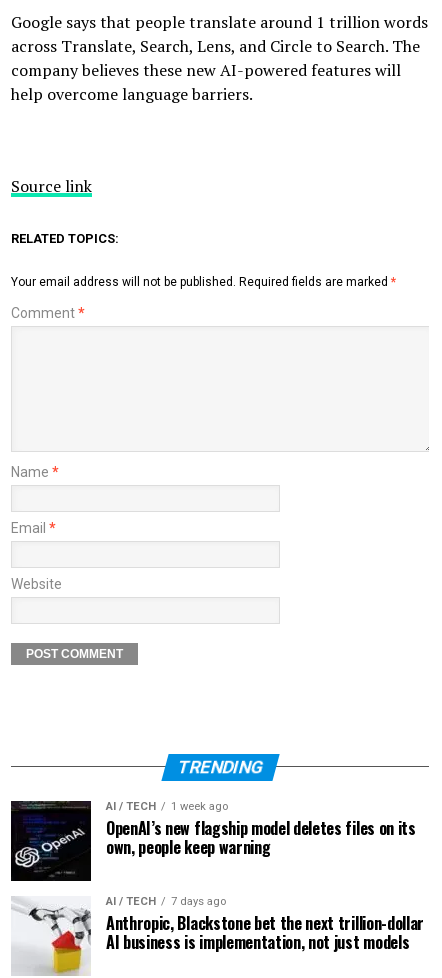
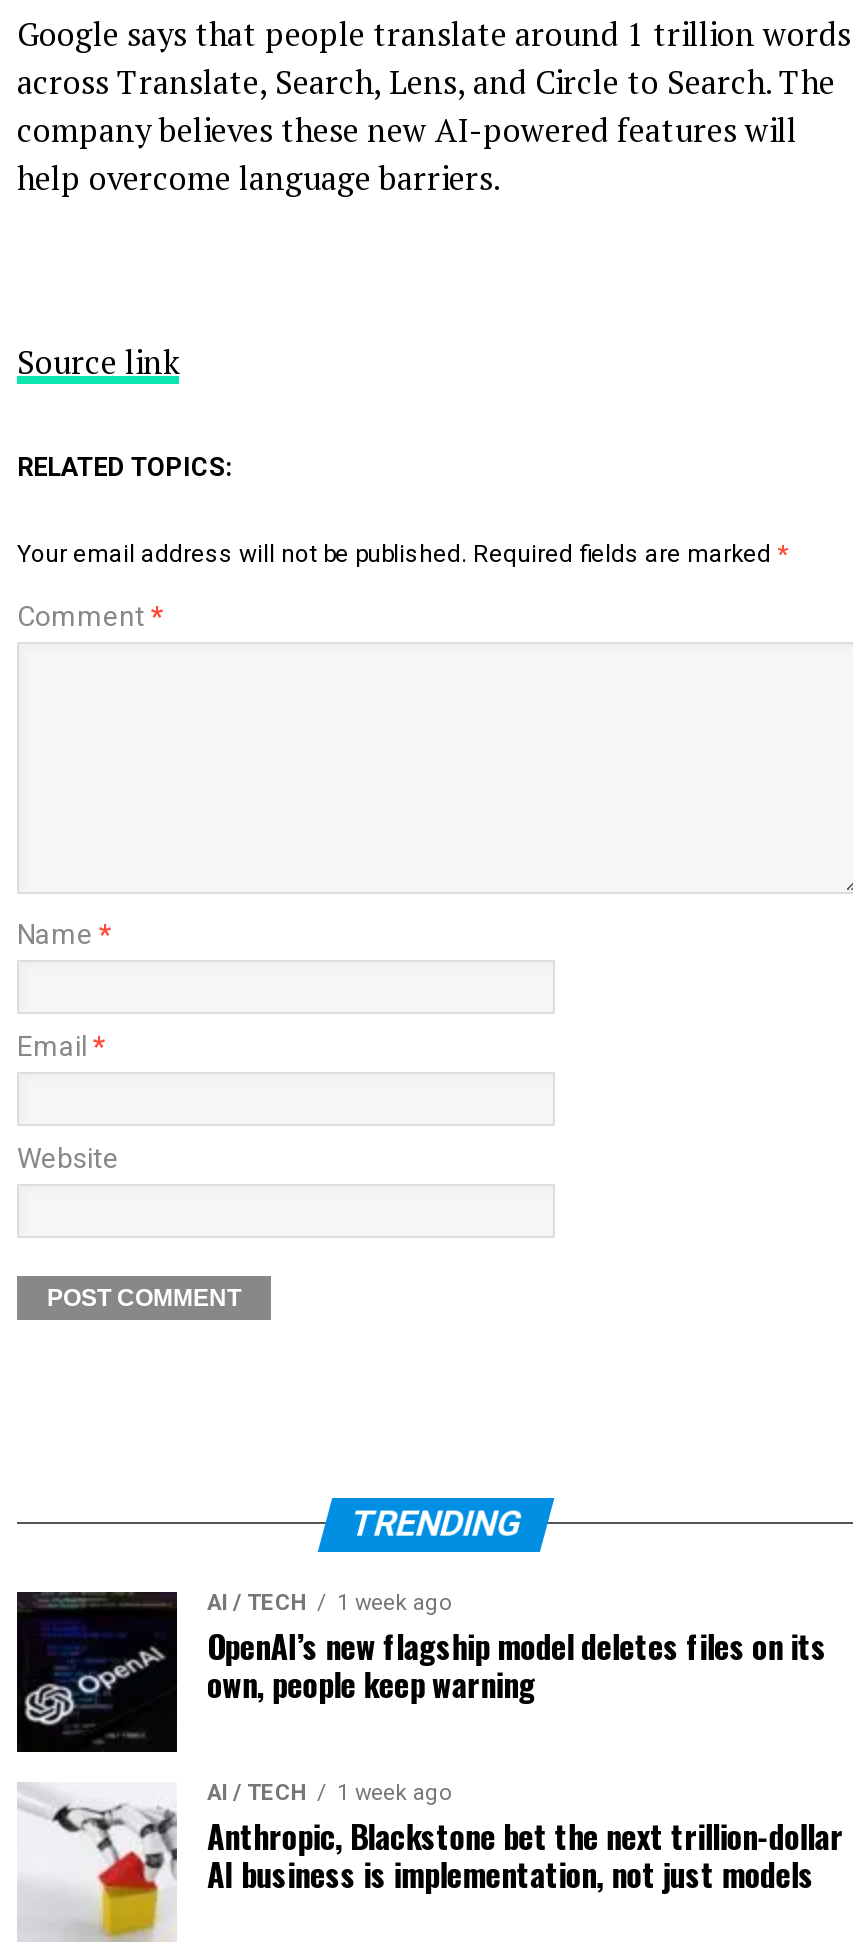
- AI / TECH 7 days ago
+ AI / TECH 1 week ago
